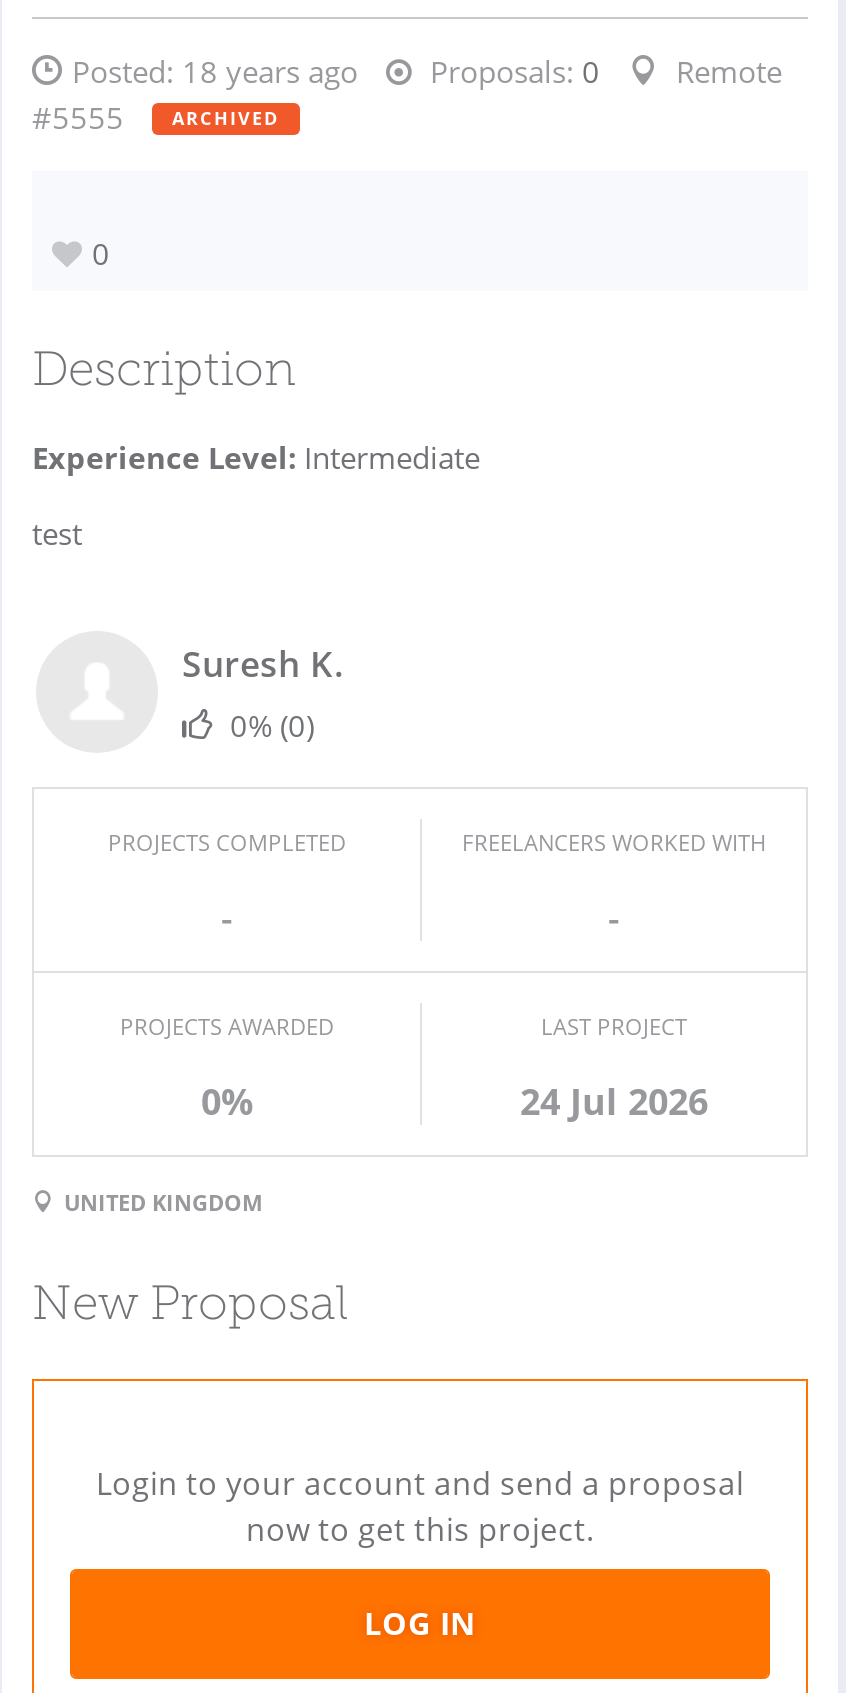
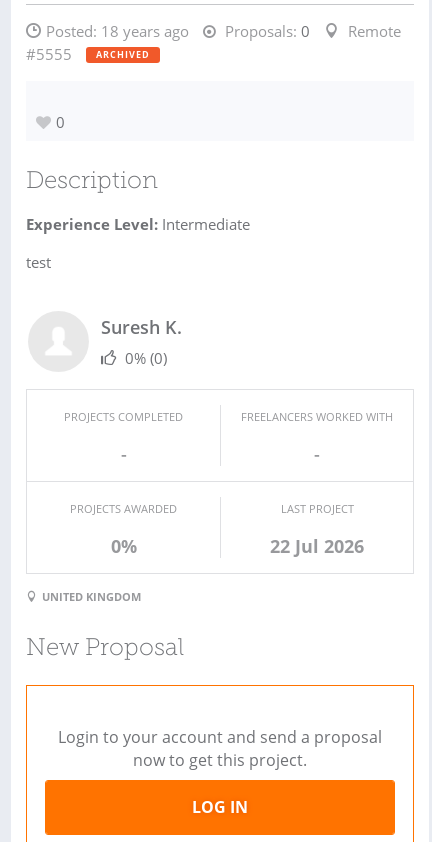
- 24 Jul 2026
+ 22 Jul 2026
